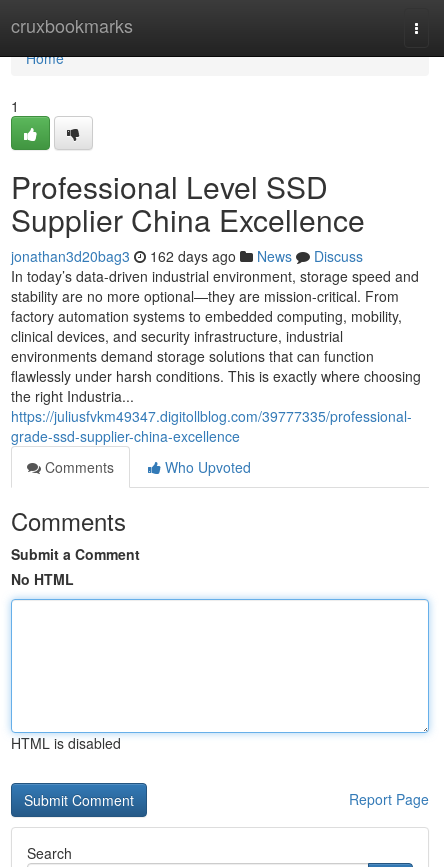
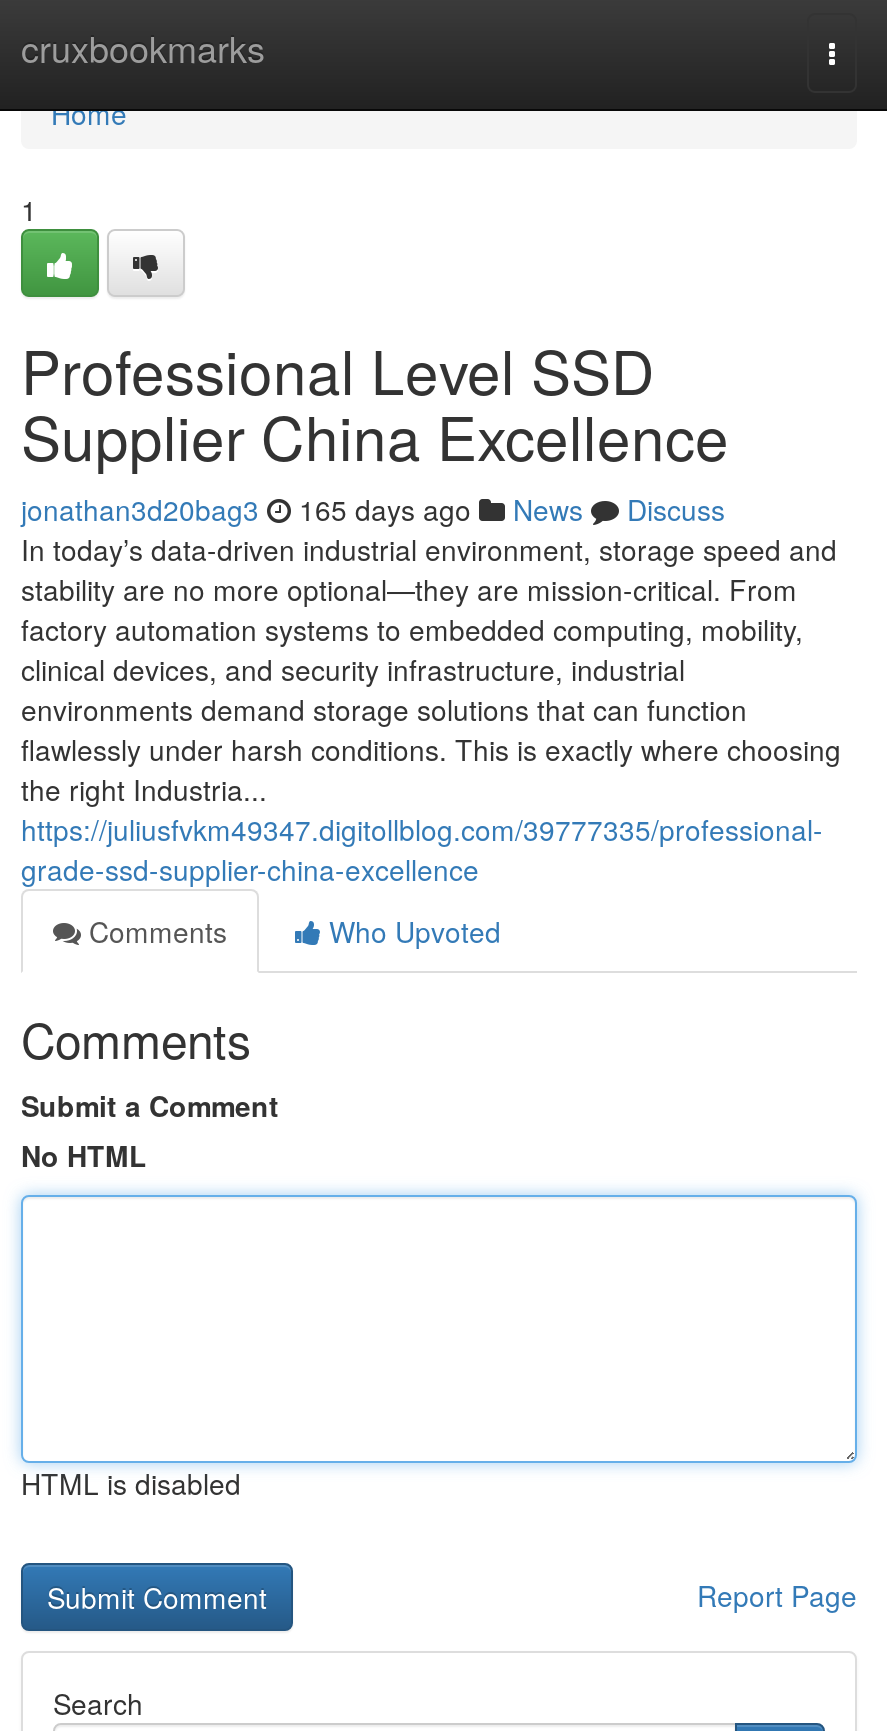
- jonathan3d20bag3 162 days ago News Discuss
+ jonathan3d20bag3 165 days ago News Discuss
